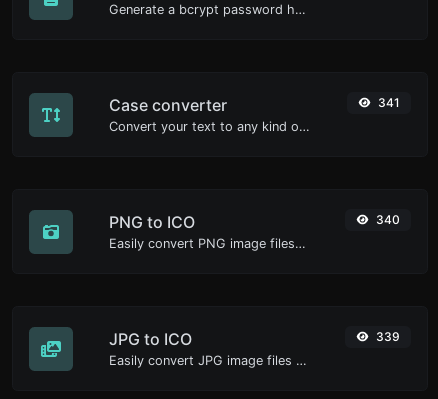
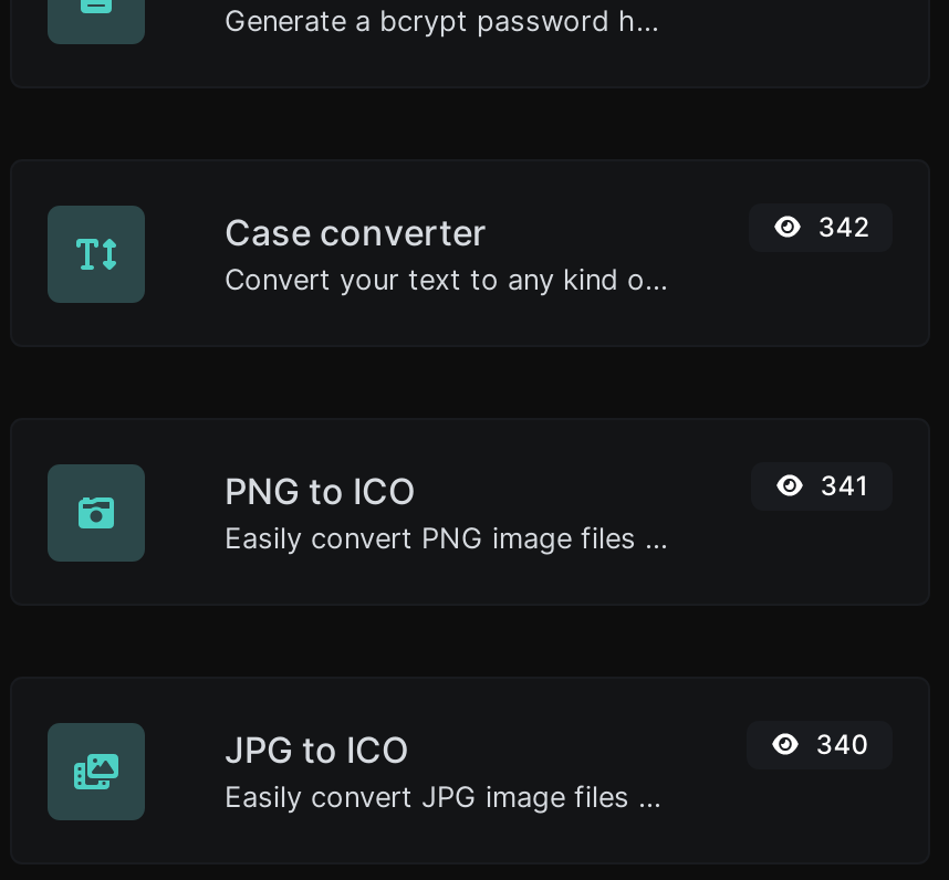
- 341
+ 342

- 340
+ 341

- 339
+ 340
